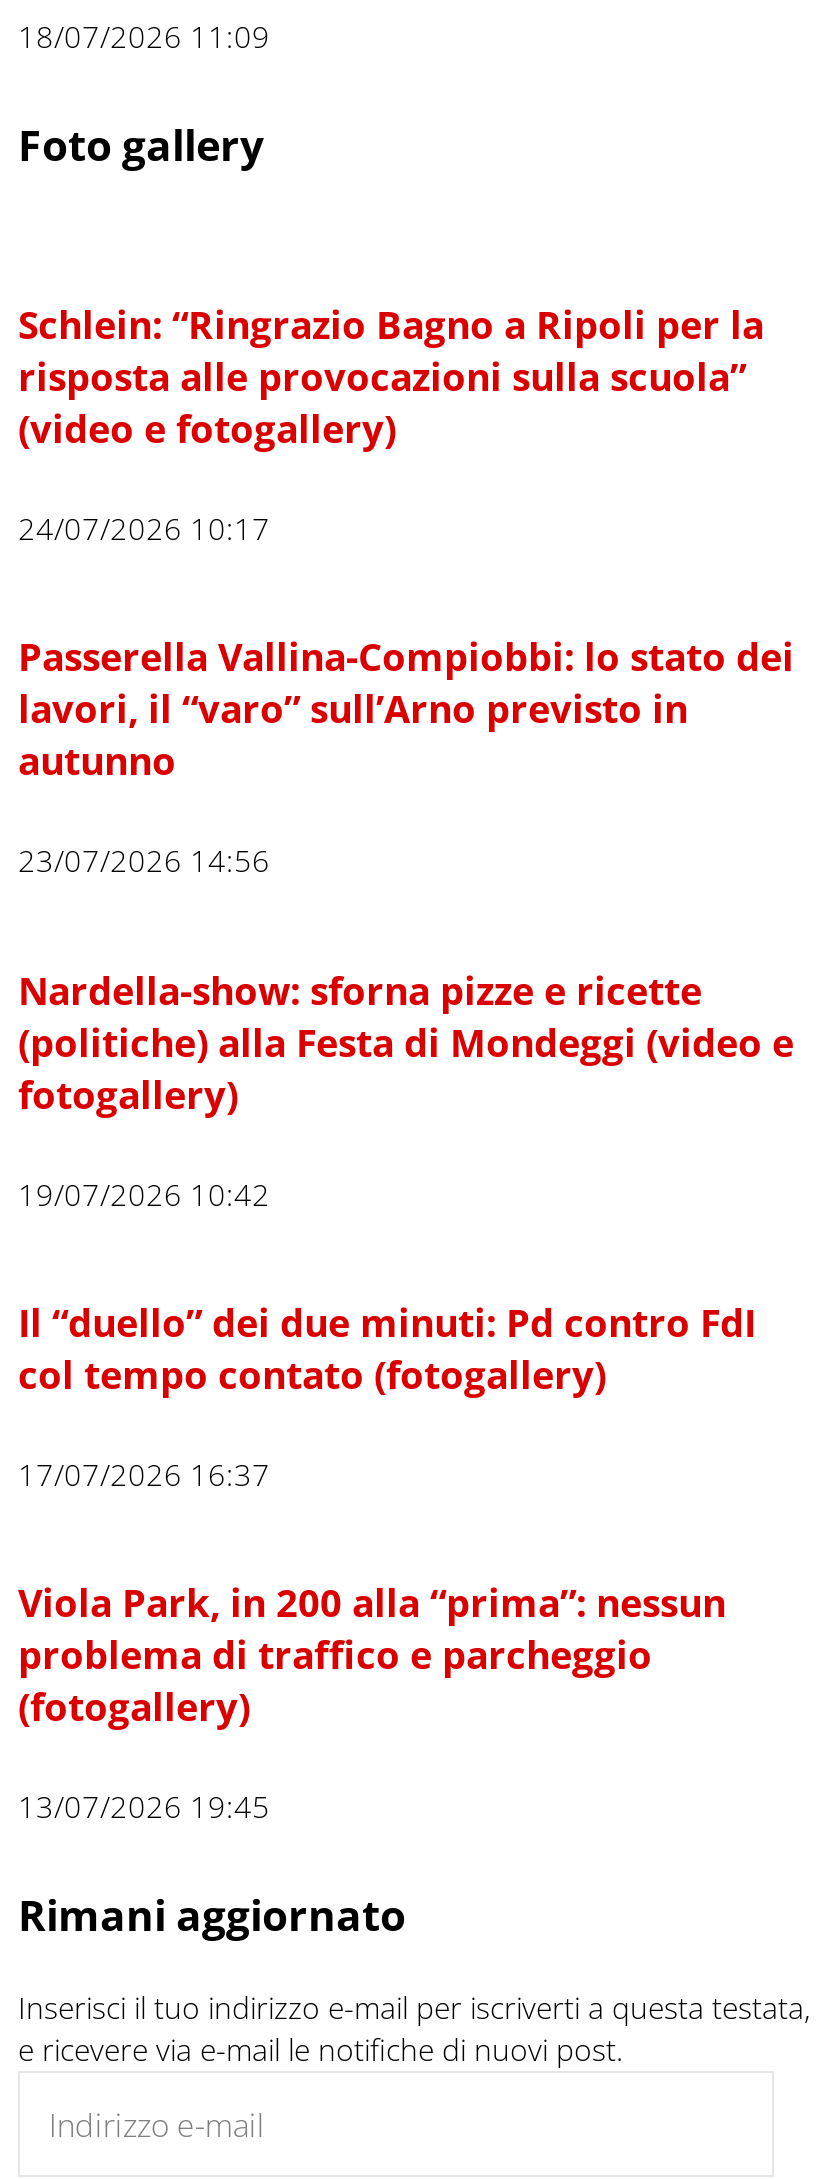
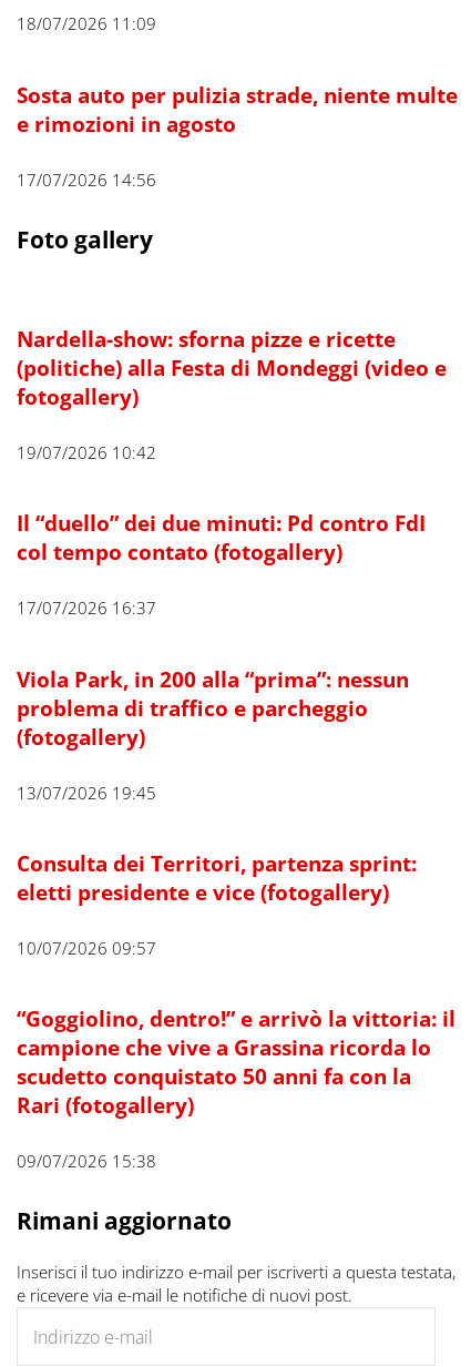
+ Sosta auto per pulizia strade, niente multe
+ e rimozioni in agosto
+ 17/07/2026 14:56

- Schlein: “Ringrazio Bagno a Ripoli per la
- risposta alle provocazioni sulla scuola”
- (video e fotogallery)
- 24/07/2026 10:17
- Passerella Vallina-Compiobbi: lo stato dei
- lavori, il “varo” sull’Arno previsto in
- autunno
- 23/07/2026 14:56

moved up: Nardella-show: sforna pizze e ricette | (politiche) alla Festa di Mondeggi (video e | fotogallery) | ... | (fotogallery) | 13/07/2026 19:45

+ Consulta dei Territori, partenza sprint:
+ eletti presidente e vice (fotogallery)
+ 10/07/2026 09:57
+ “Goggiolino, dentro!” e arrivò la vittoria: il
+ campione che vive a Grassina ricorda lo
+ scudetto conquistato 50 anni fa con la
+ Rari (fotogallery)
+ 09/07/2026 15:38
